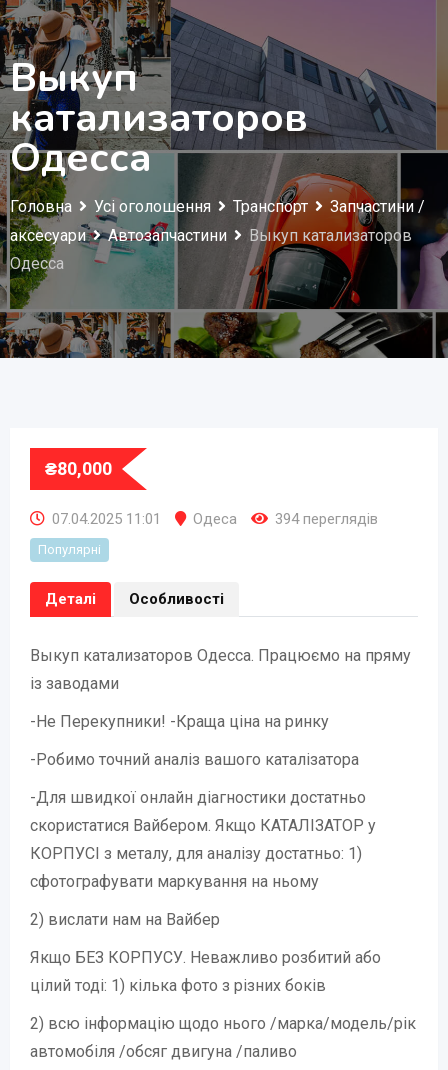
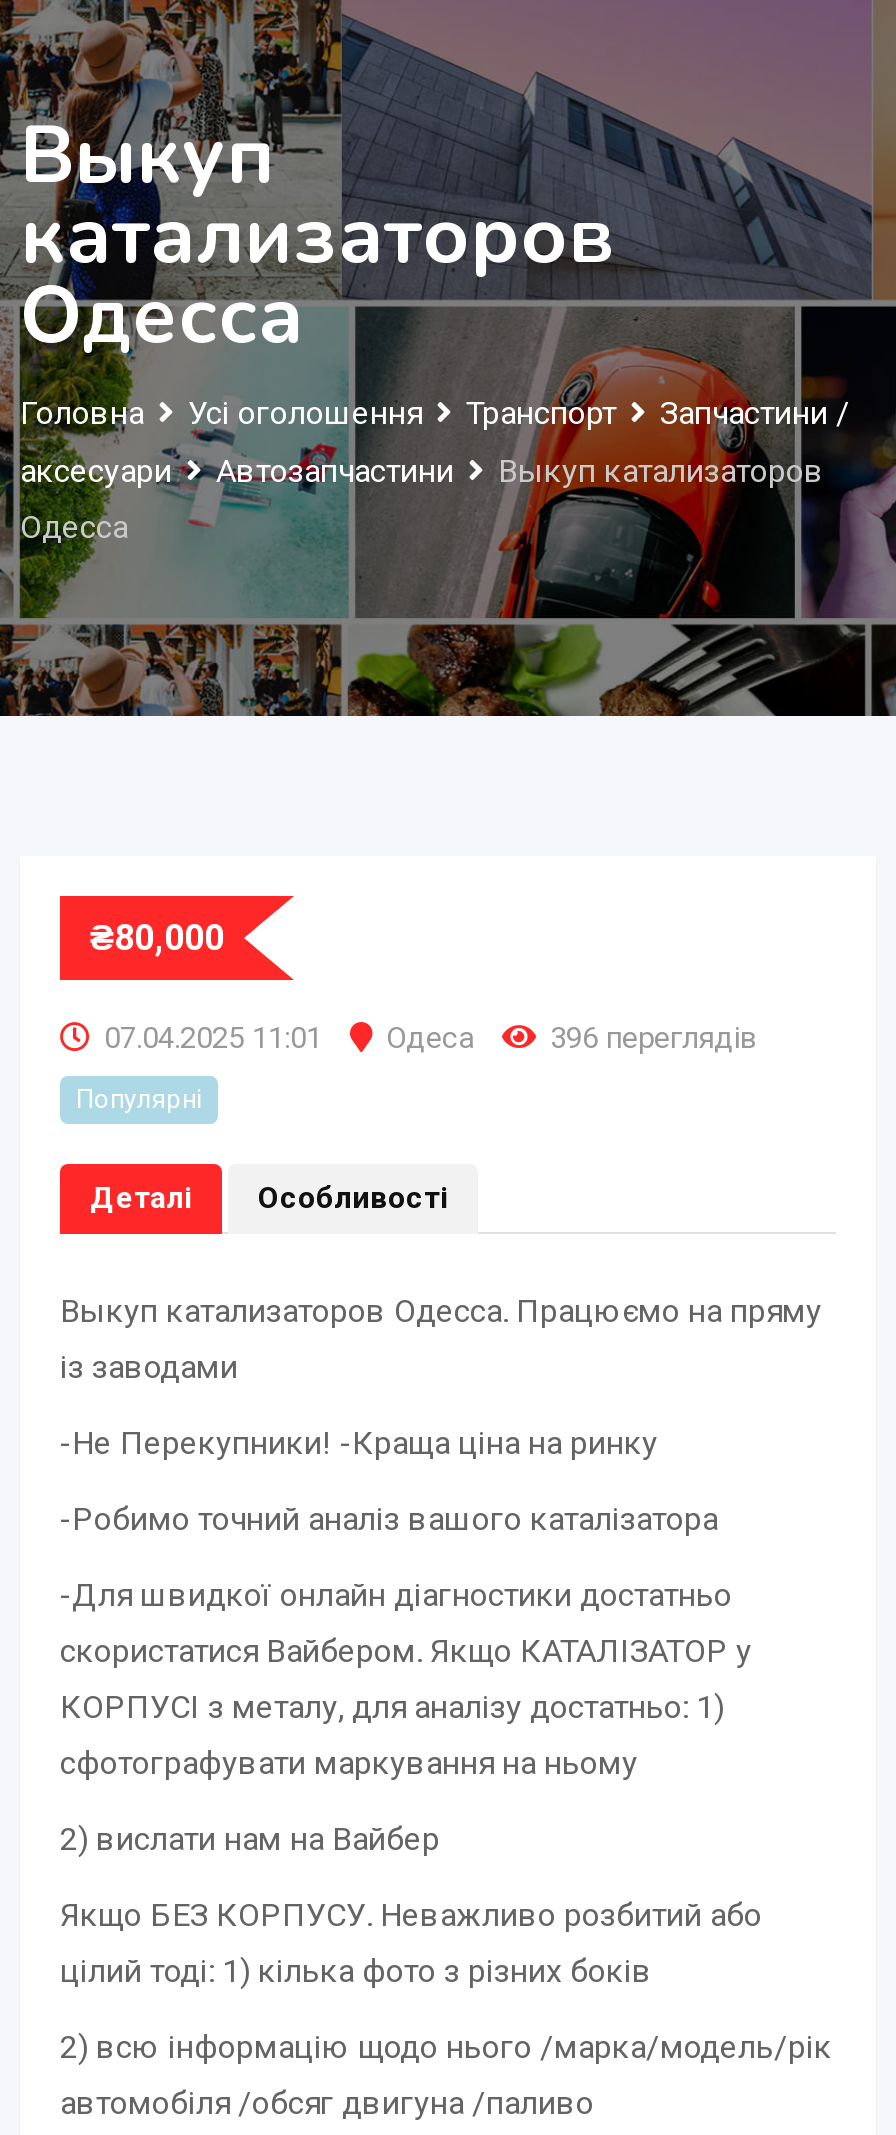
- 394 переглядів
+ 396 переглядів
